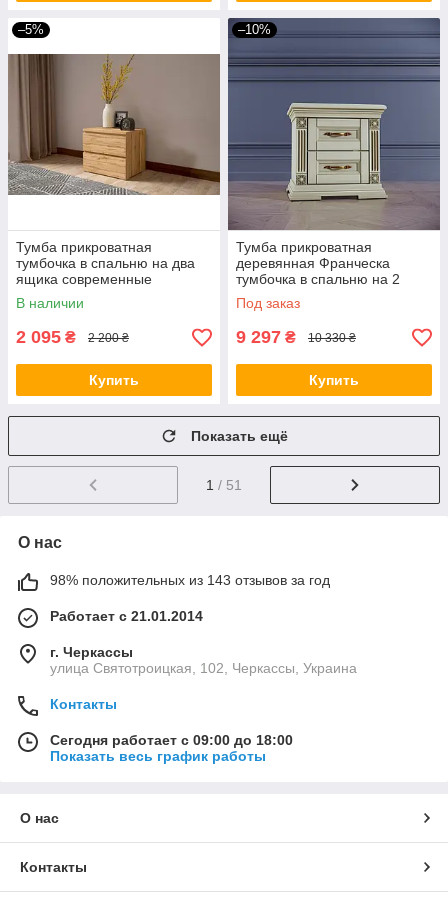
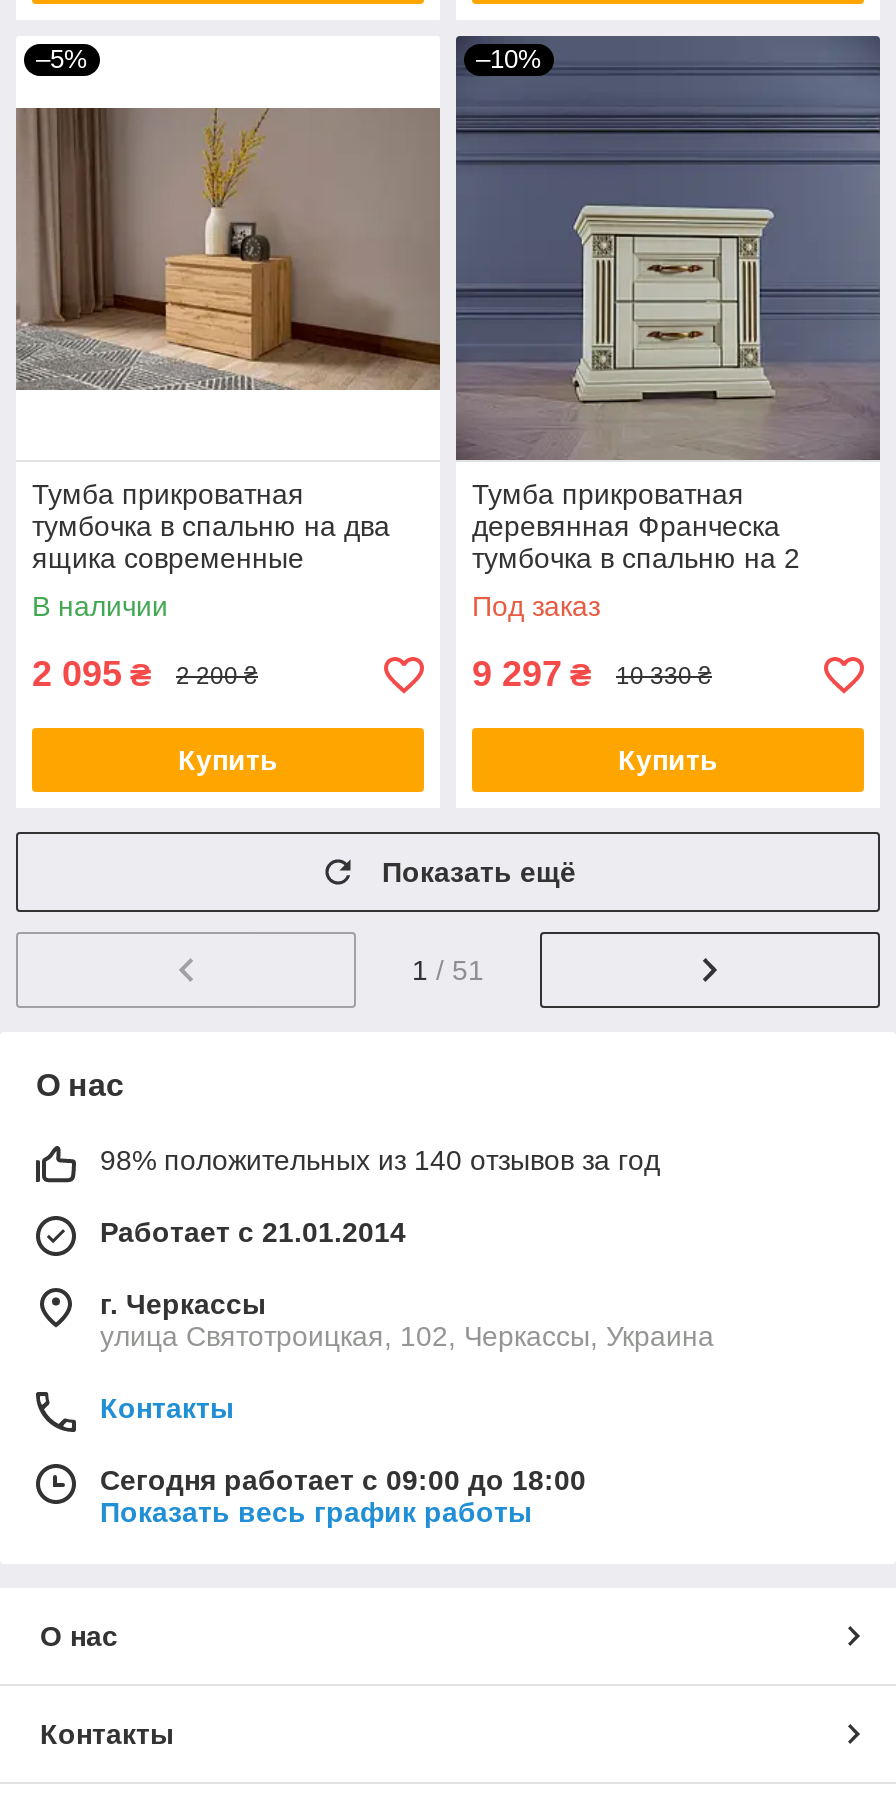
- 98% положительных из 143 отзывов за год
+ 98% положительных из 140 отзывов за год
